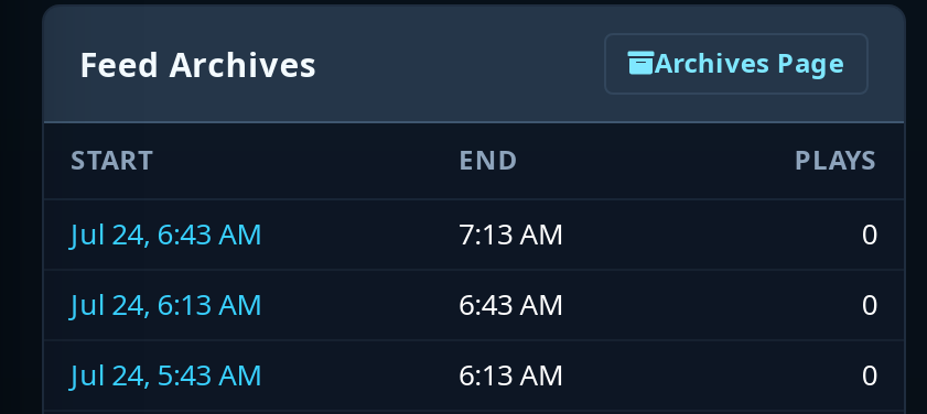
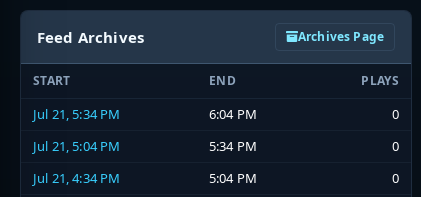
- Jul 24, 6:43 AM
- 7:13 AM
+ Jul 21, 5:34 PM
+ 6:04 PM

- Jul 24, 6:13 AM
- 6:43 AM
+ Jul 21, 5:04 PM
+ 5:34 PM

- Jul 24, 5:43 AM
- 6:13 AM
+ Jul 21, 4:34 PM
+ 5:04 PM
